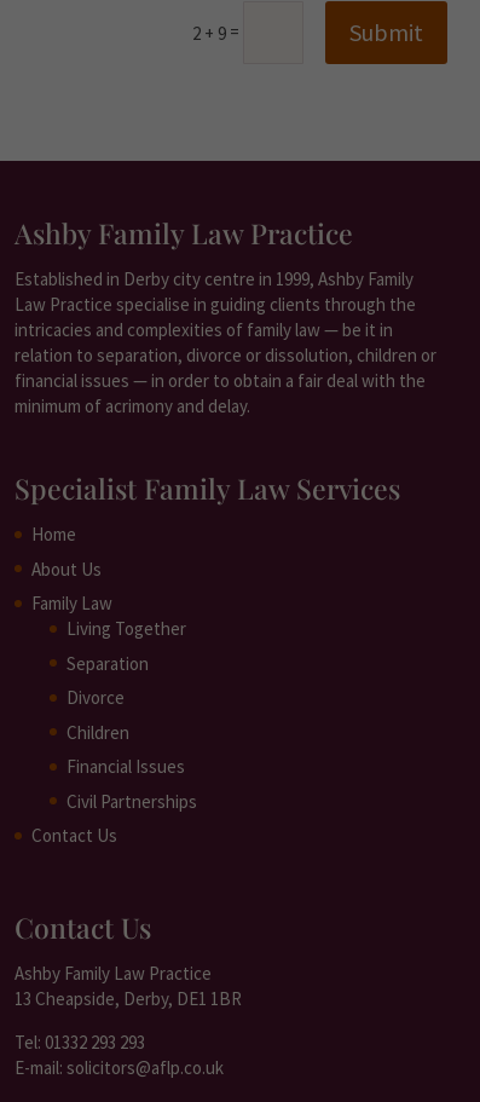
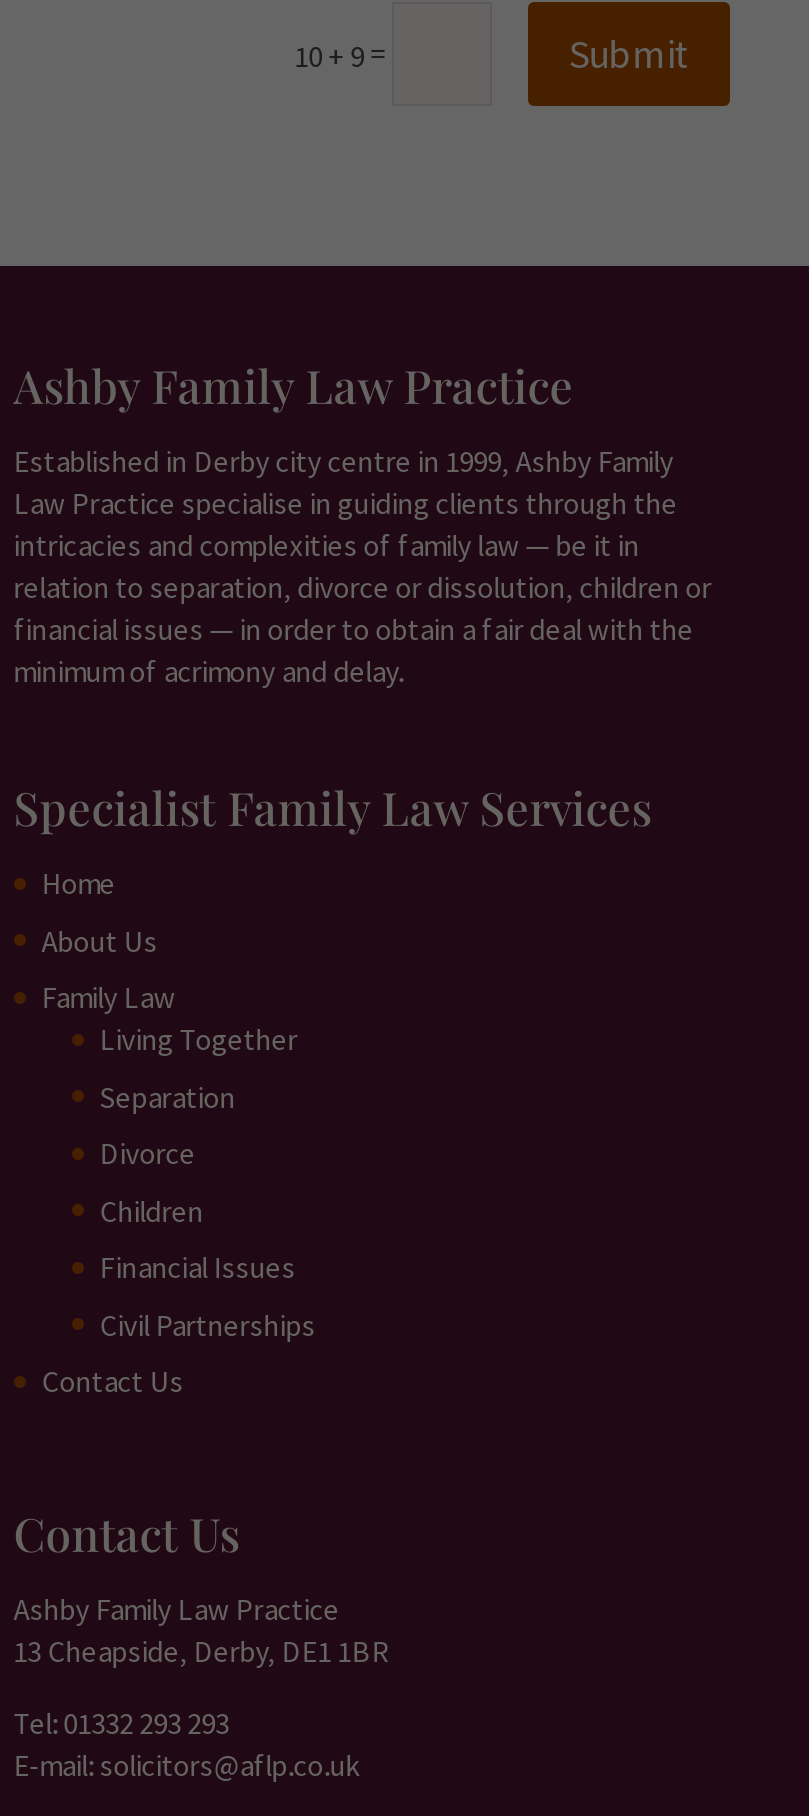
- 2 + 9 =
+ 10 + 9 =
